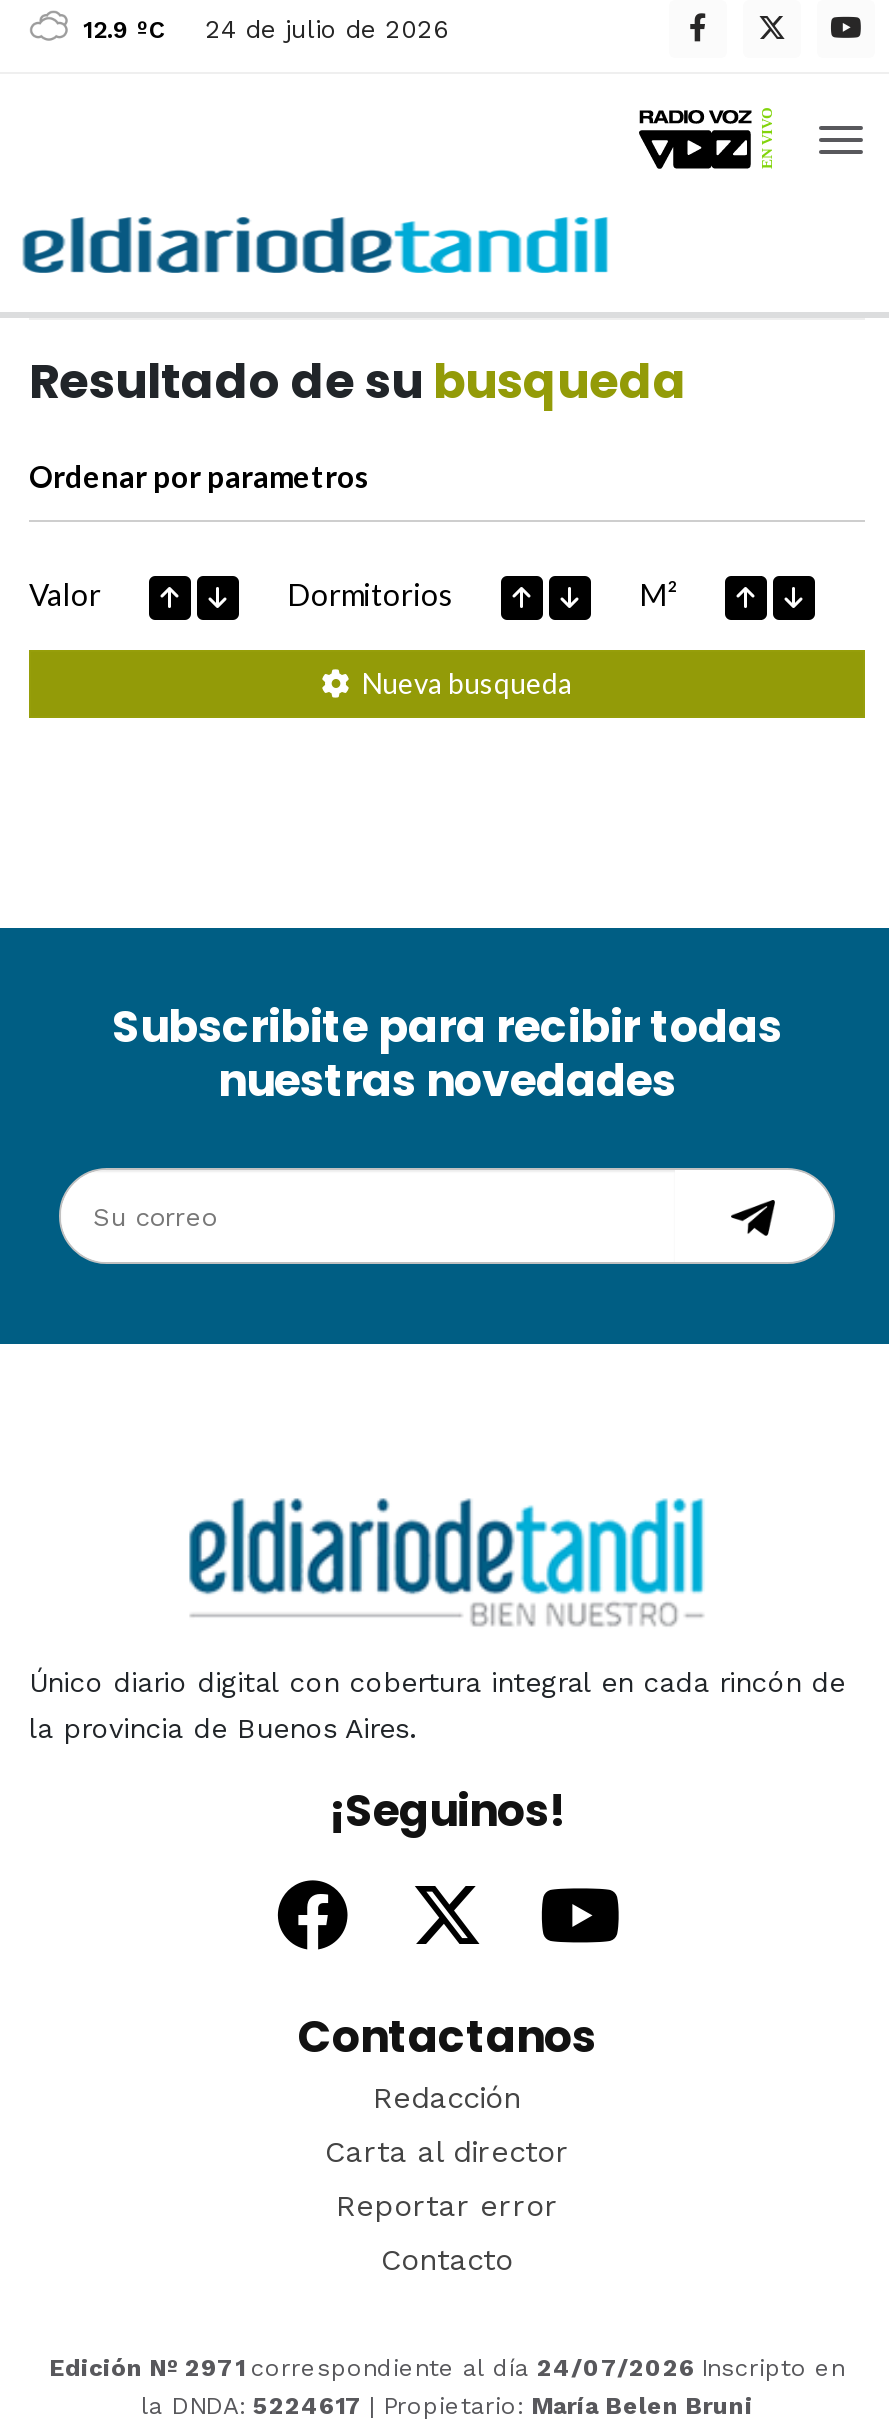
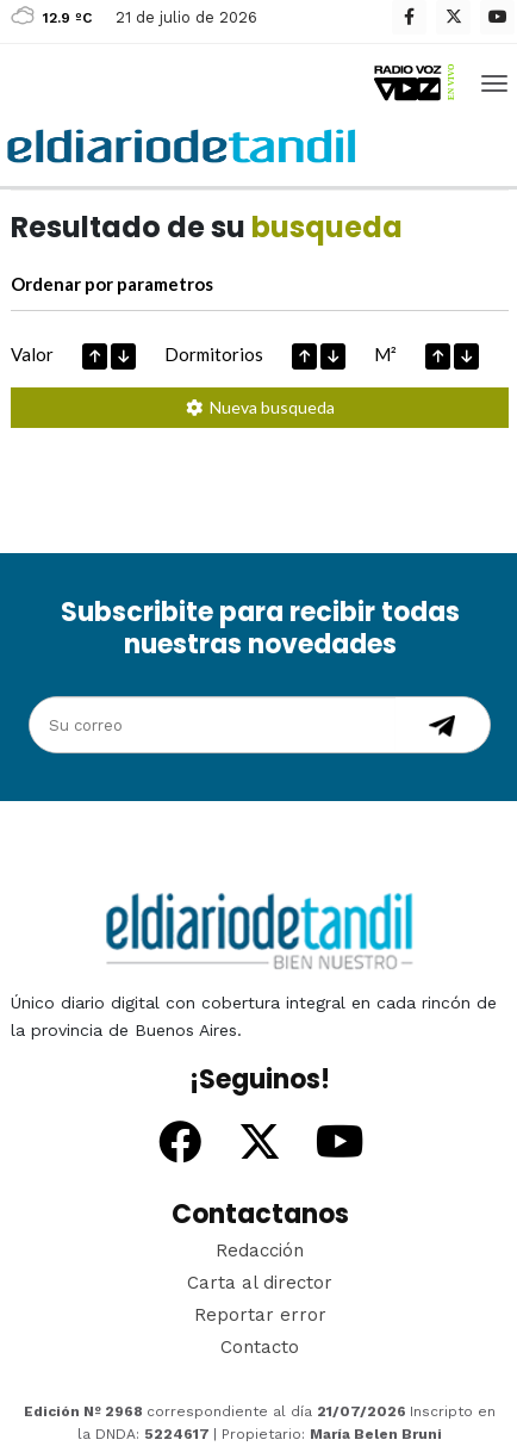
- 12.9 ºC 24 de julio de 2026
+ 12.9 ºC 21 de julio de 2026

- Edición Nº 2971 correspondiente al día 24/07/2026 Inscripto en
+ Edición Nº 2968 correspondiente al día 21/07/2026 Inscripto en
